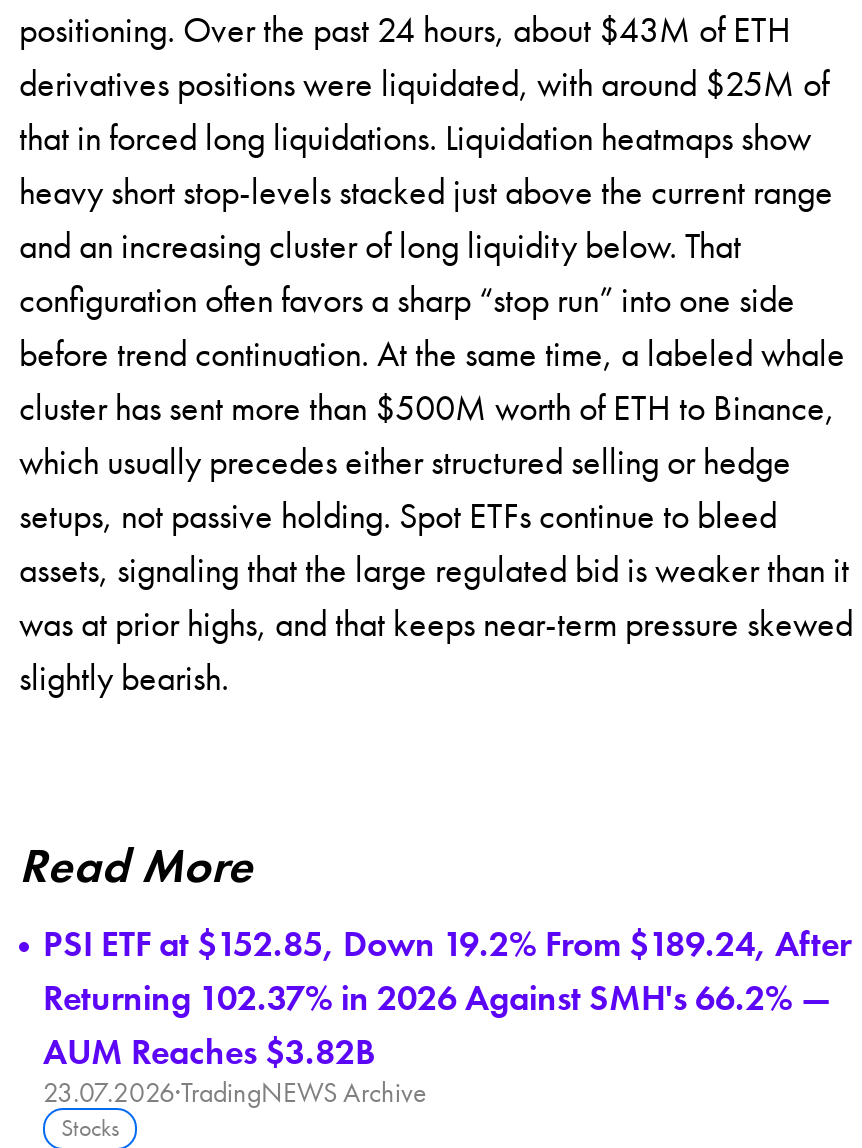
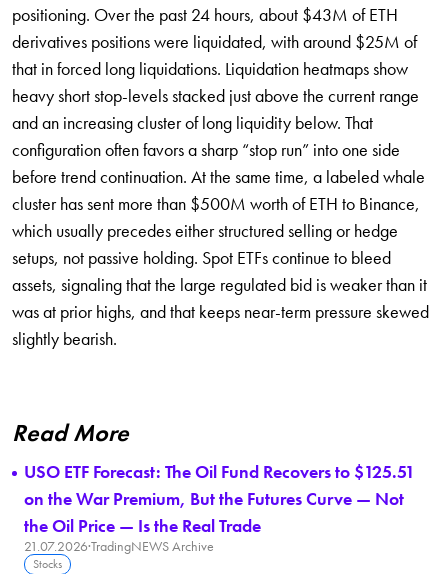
- PSI ETF at $152.85, Down 19.2% From $189.24, After
- Returning 102.37% in 2026 Against SMH's 66.2% —
- AUM Reaches $3.82B
- 23.07.2026·TradingNEWS Archive
+ USO ETF Forecast: The Oil Fund Recovers to $125.51
+ on the War Premium, But the Futures Curve — Not
+ the Oil Price — Is the Real Trade
+ 21.07.2026·TradingNEWS Archive
